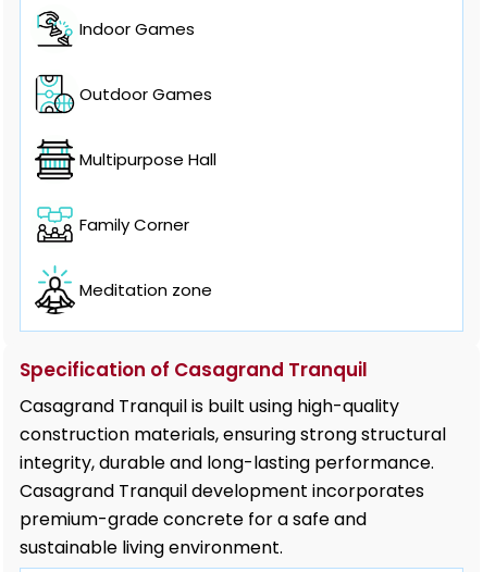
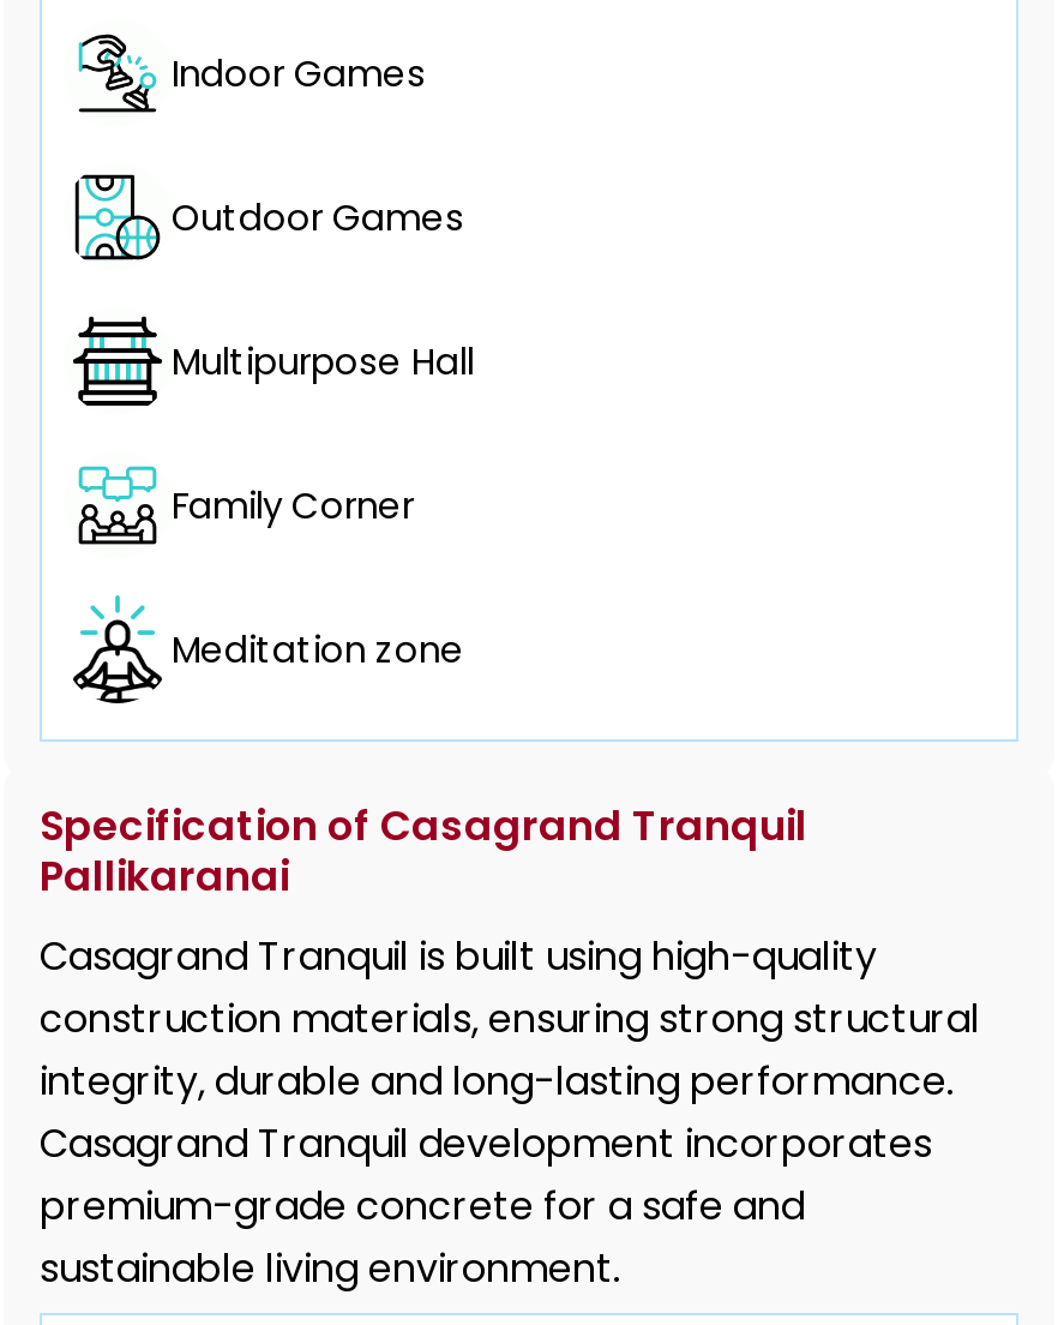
+ Pallikaranai
